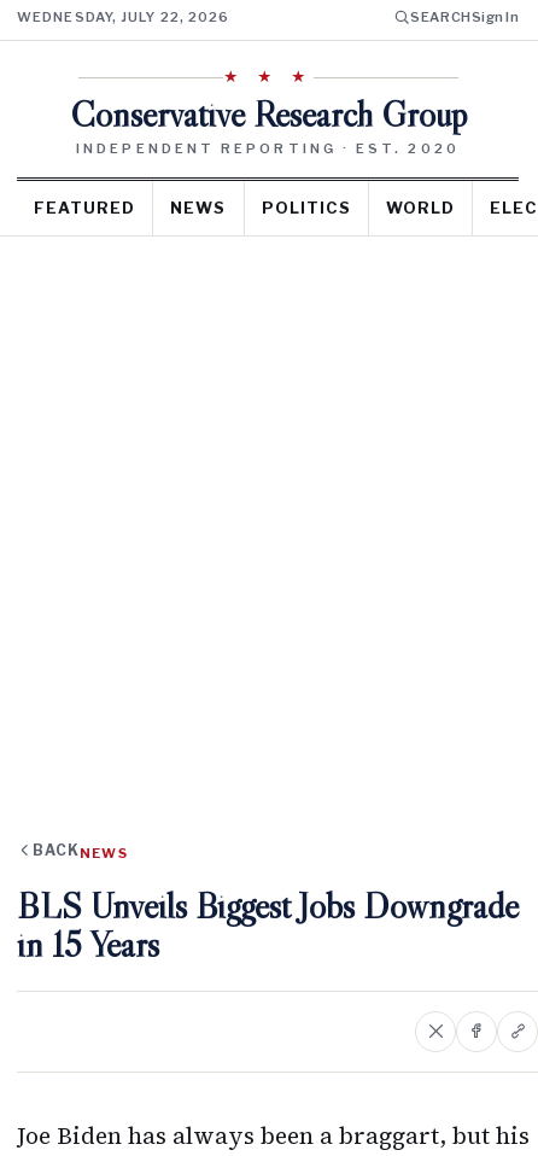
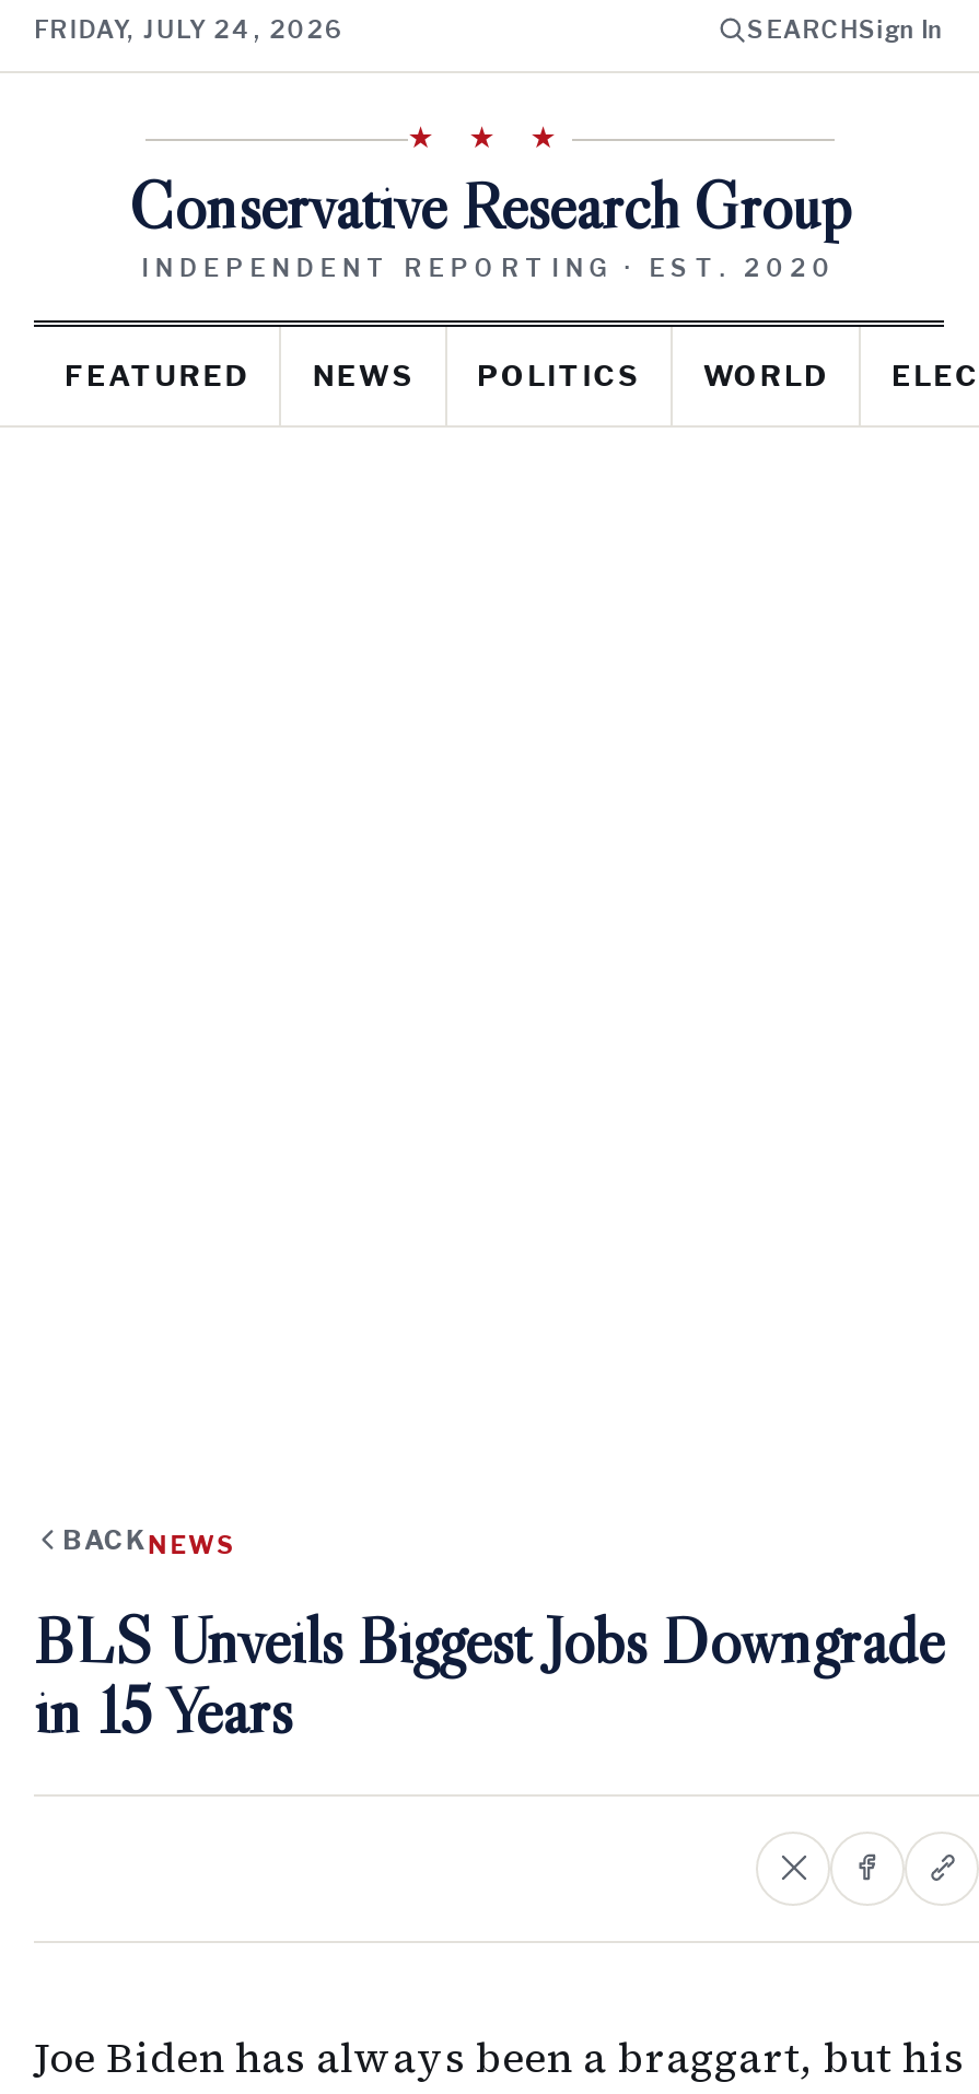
- WEDNESDAY, JULY 22, 2026
+ FRIDAY, JULY 24, 2026
